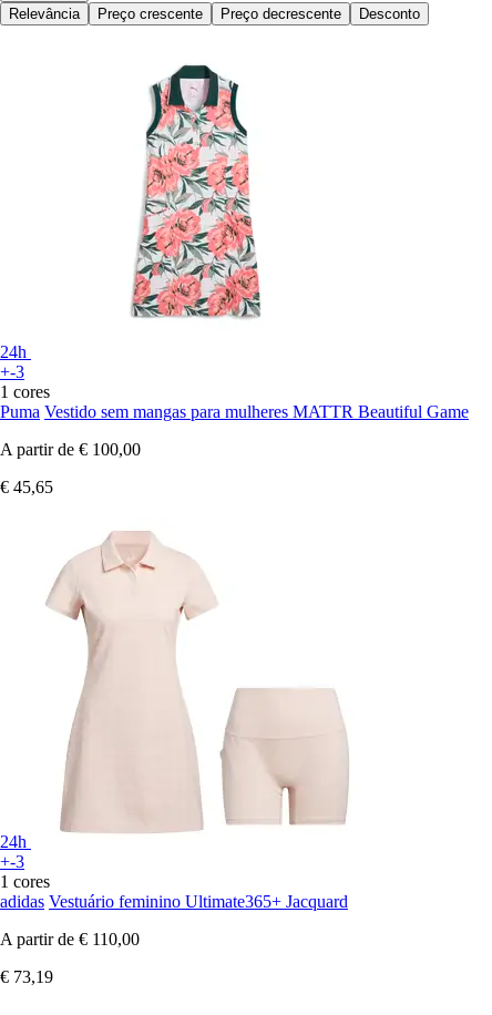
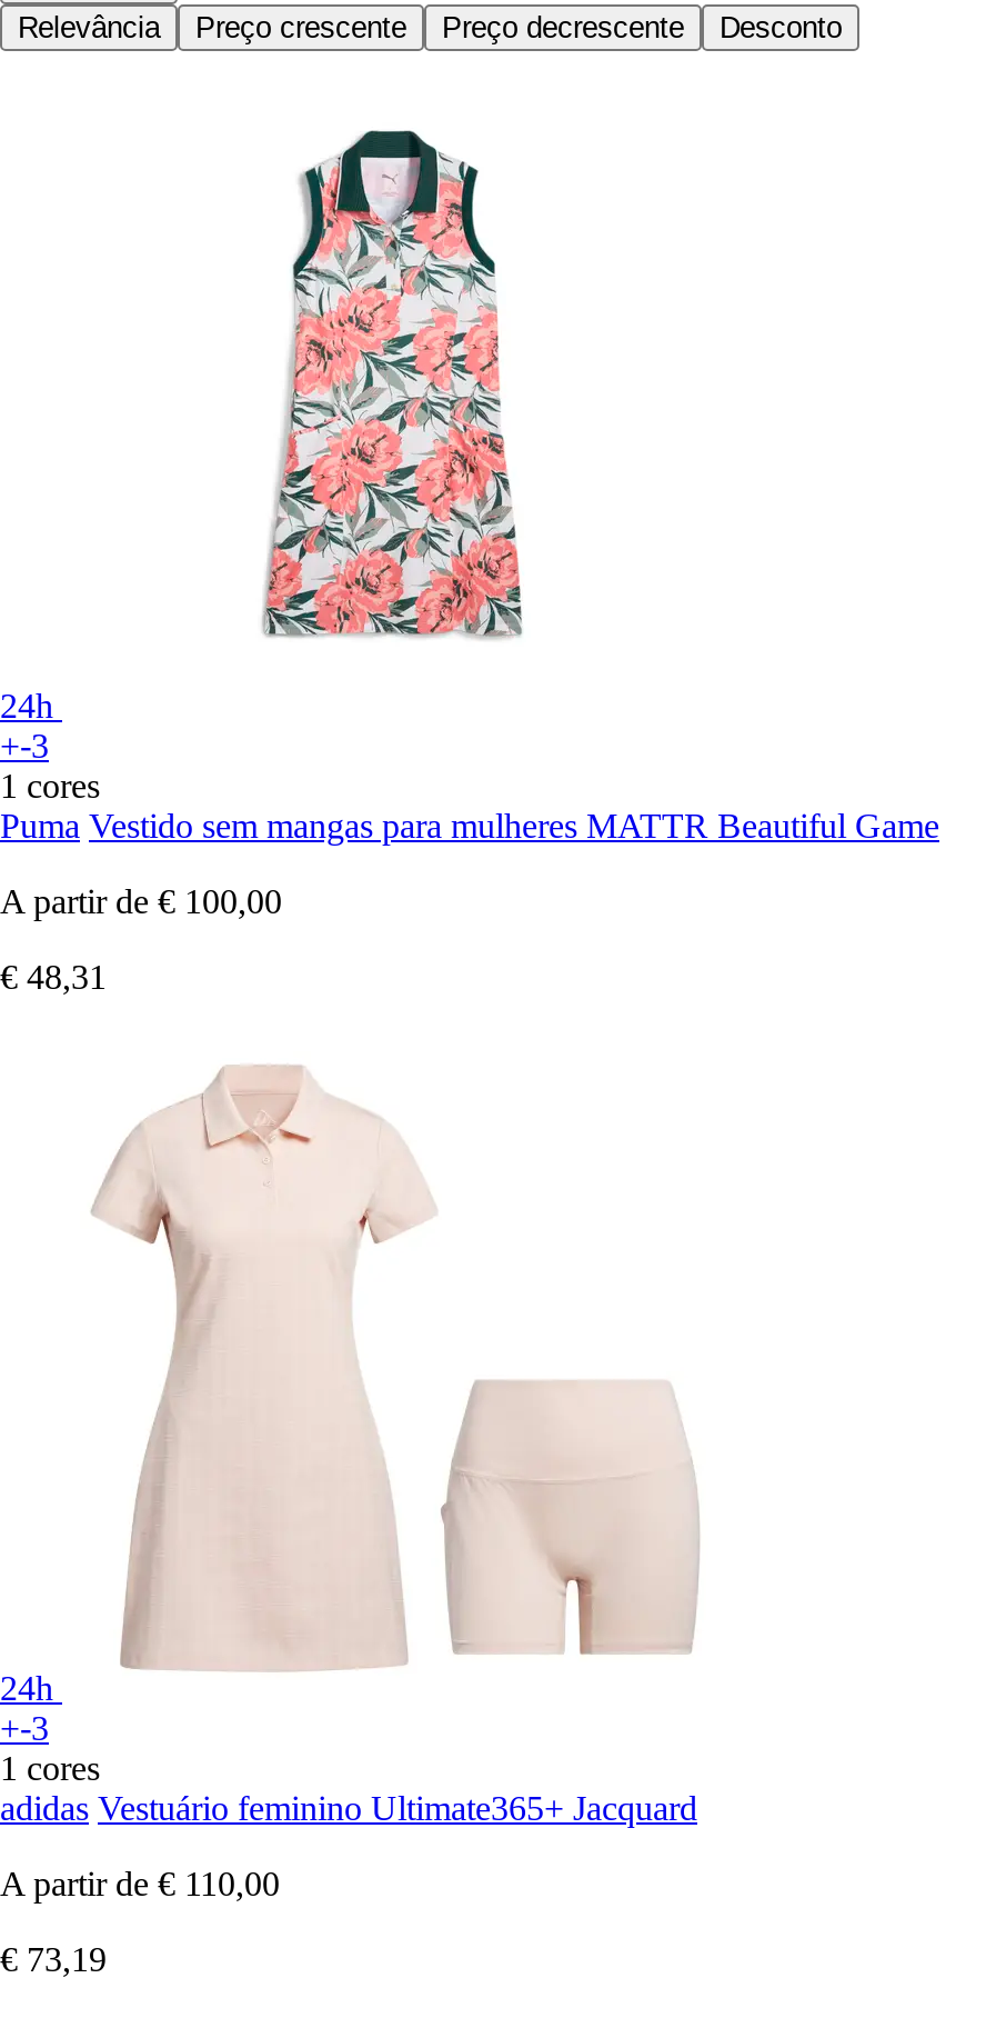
- € 45,65
+ € 48,31
